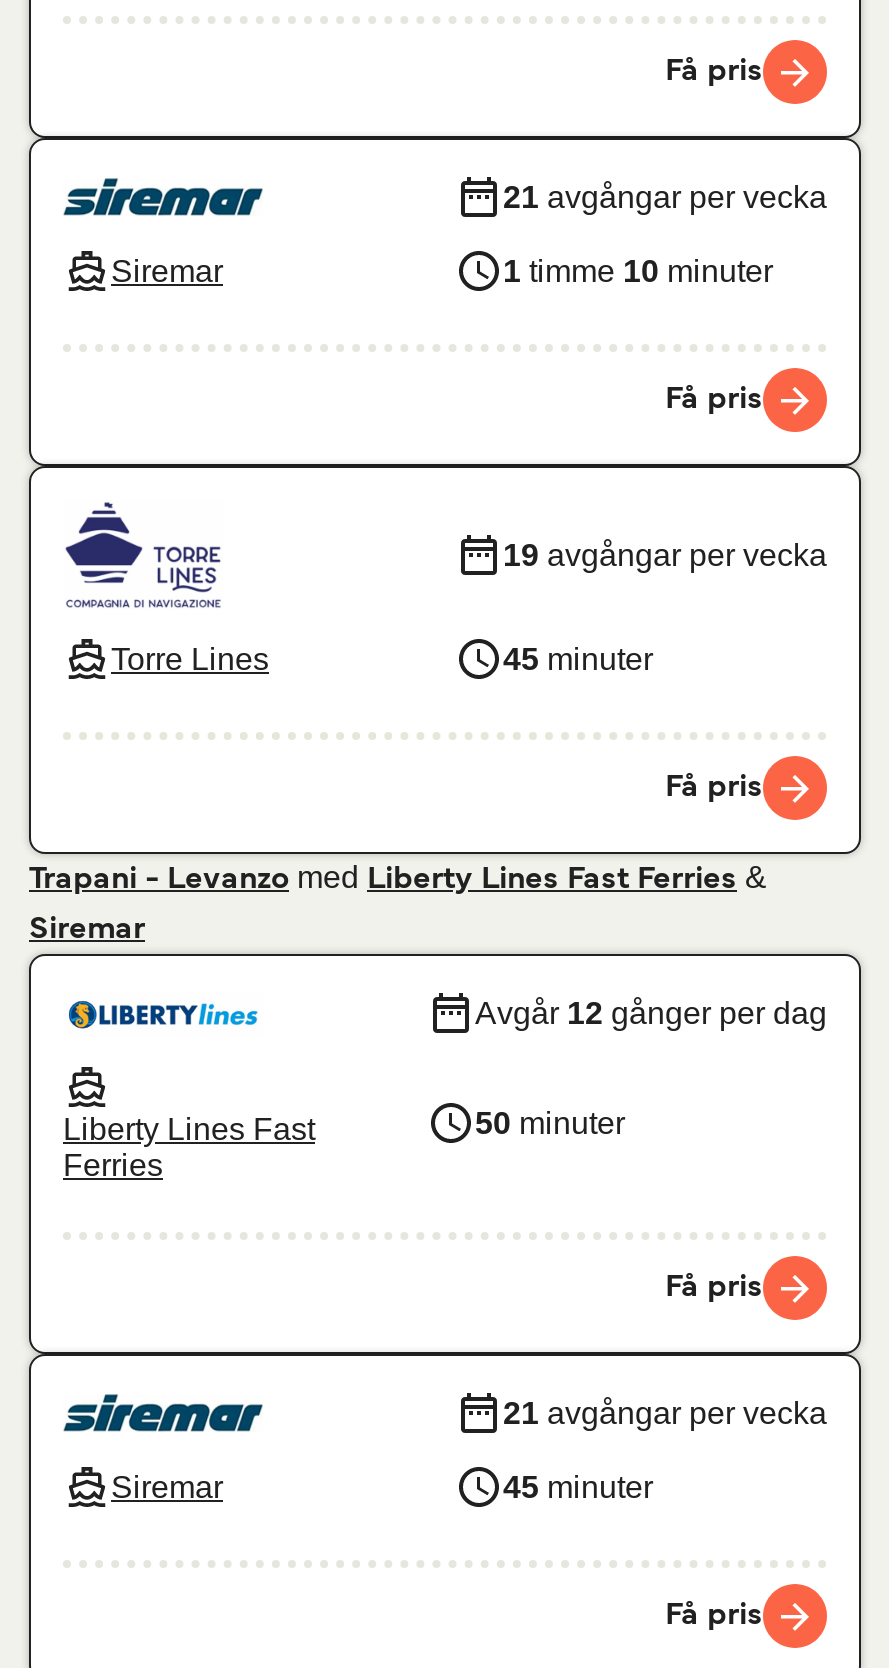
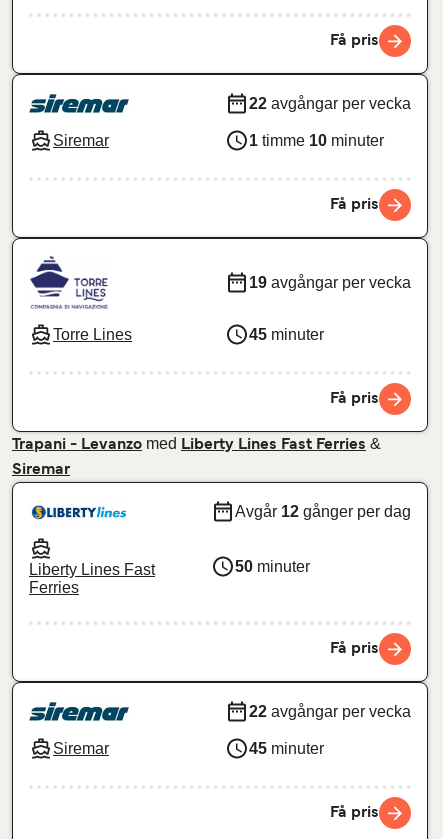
- 21 avgångar per vecka
+ 22 avgångar per vecka

- 21 avgångar per vecka
+ 22 avgångar per vecka
